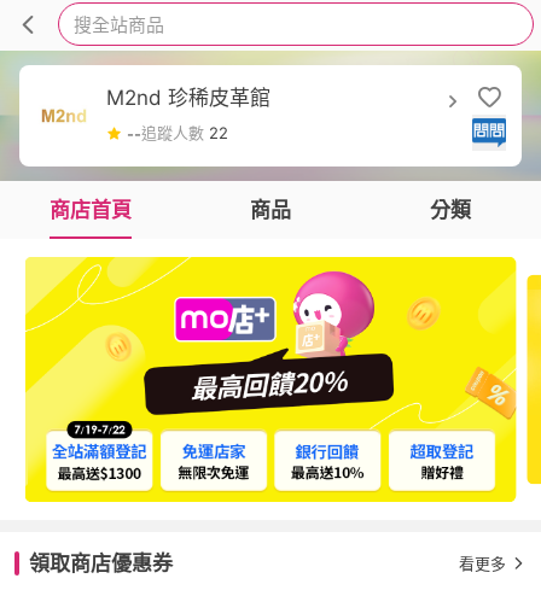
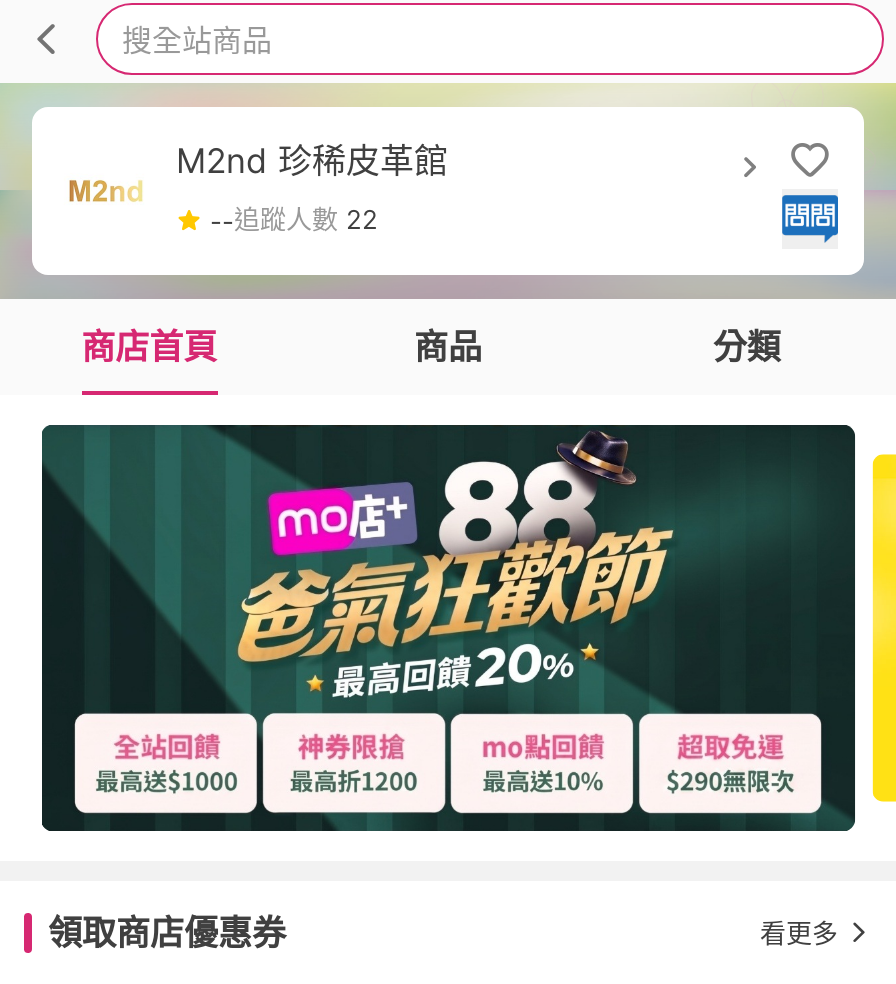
- [image]
+ [image]
